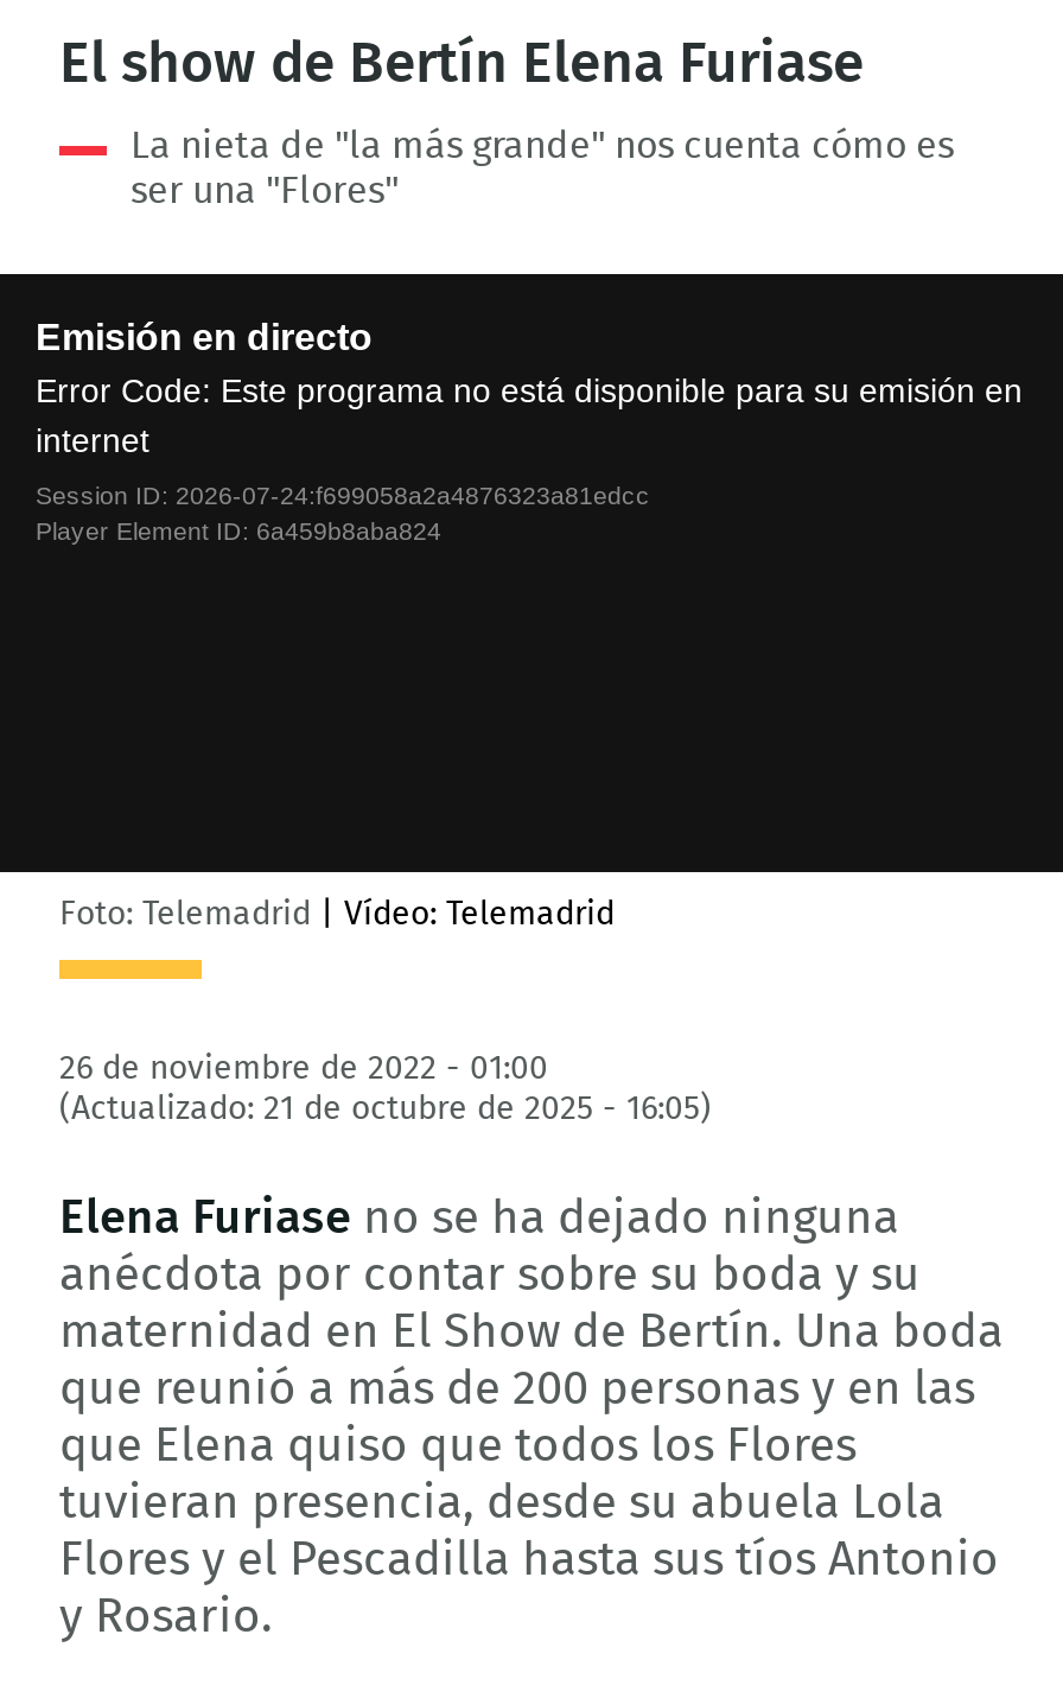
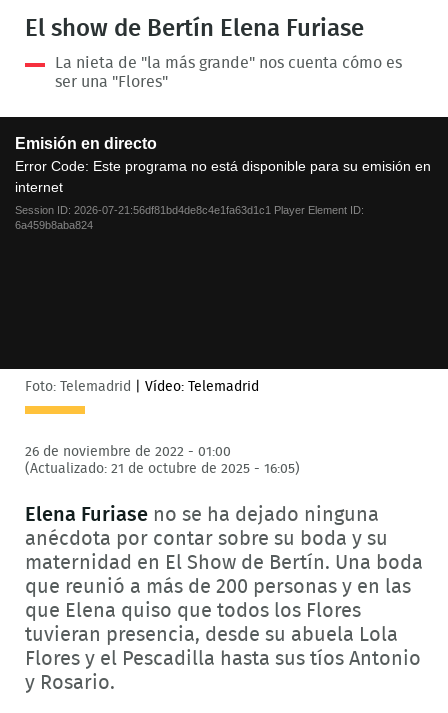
- Session ID: 2026-07-24:f699058a2a4876323a81edcc
- Player Element ID: 6a459b8aba824
+ Session ID: 2026-07-21:56df81bd4de8c4e1fa63d1c1 Player Element ID:
+ 6a459b8aba824
